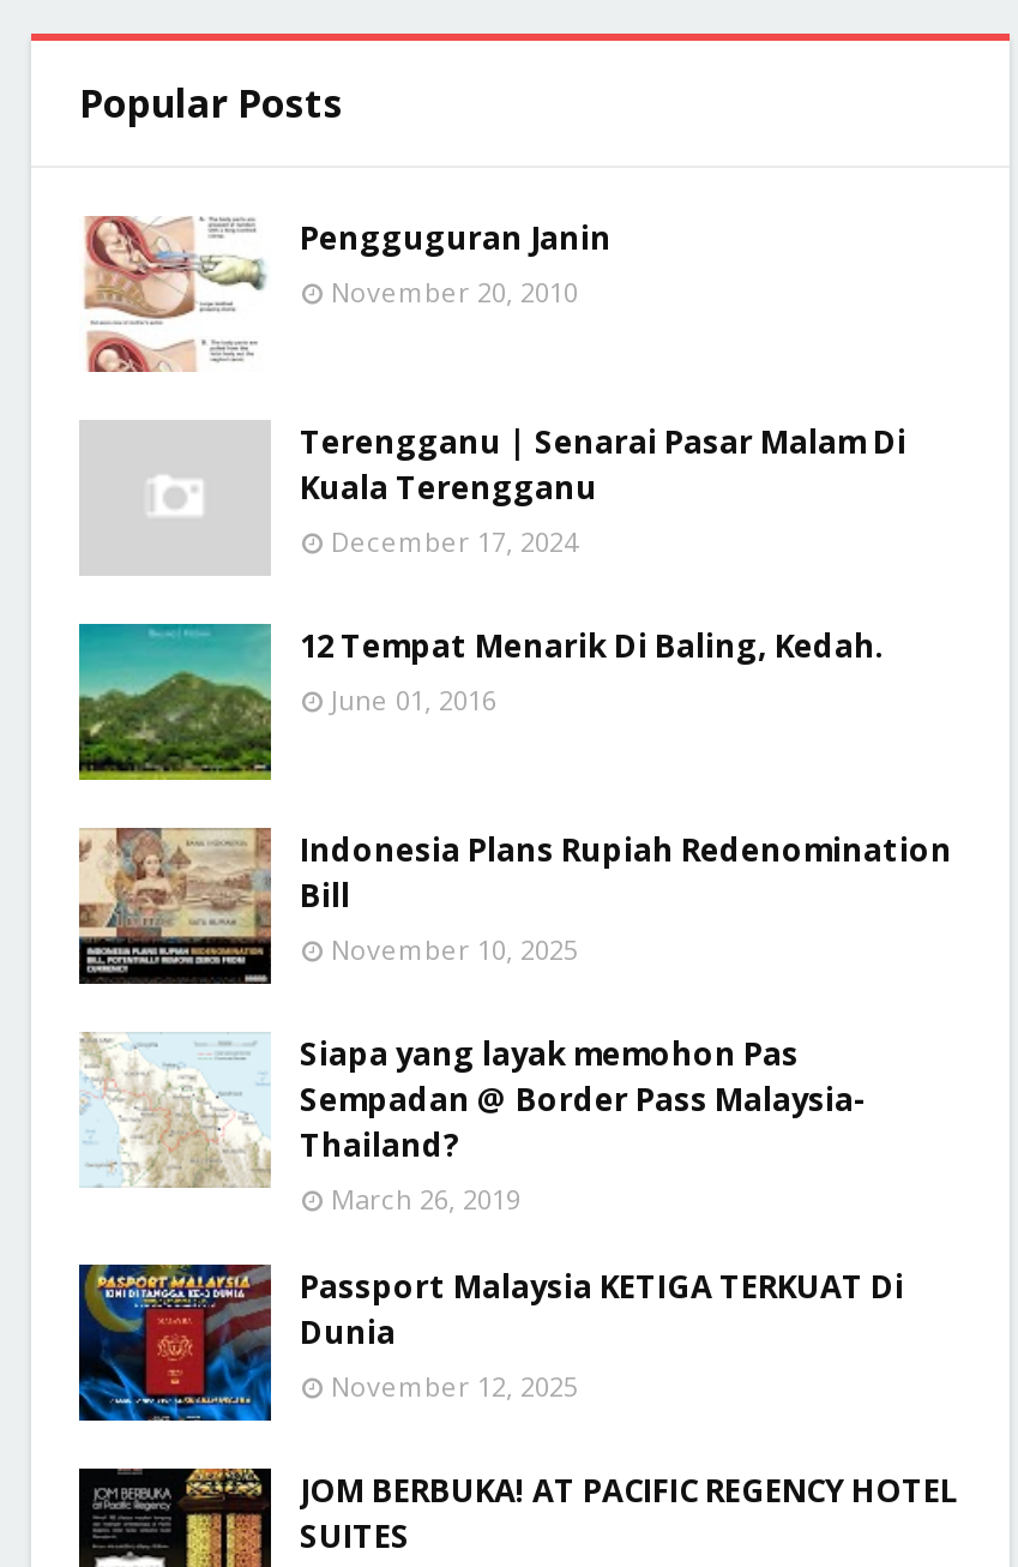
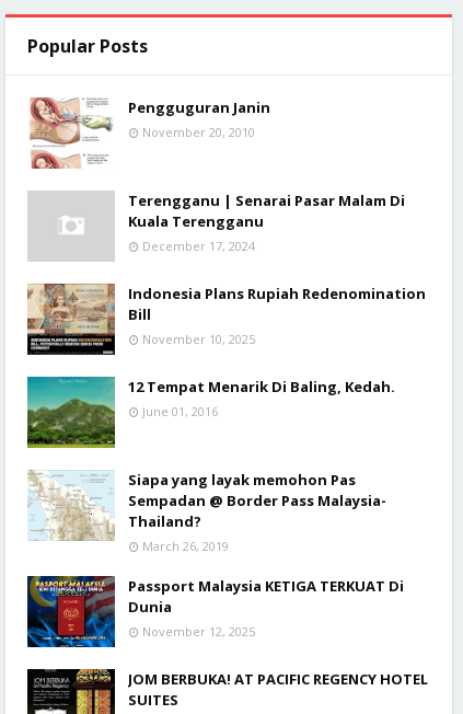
moved down: [image] | 12 Tempat Menarik Di Baling, Kedah. | June 01, 2016

moved up: [image] | Indonesia Plans Rupiah Redenomination | Bill | November 10, 2025
